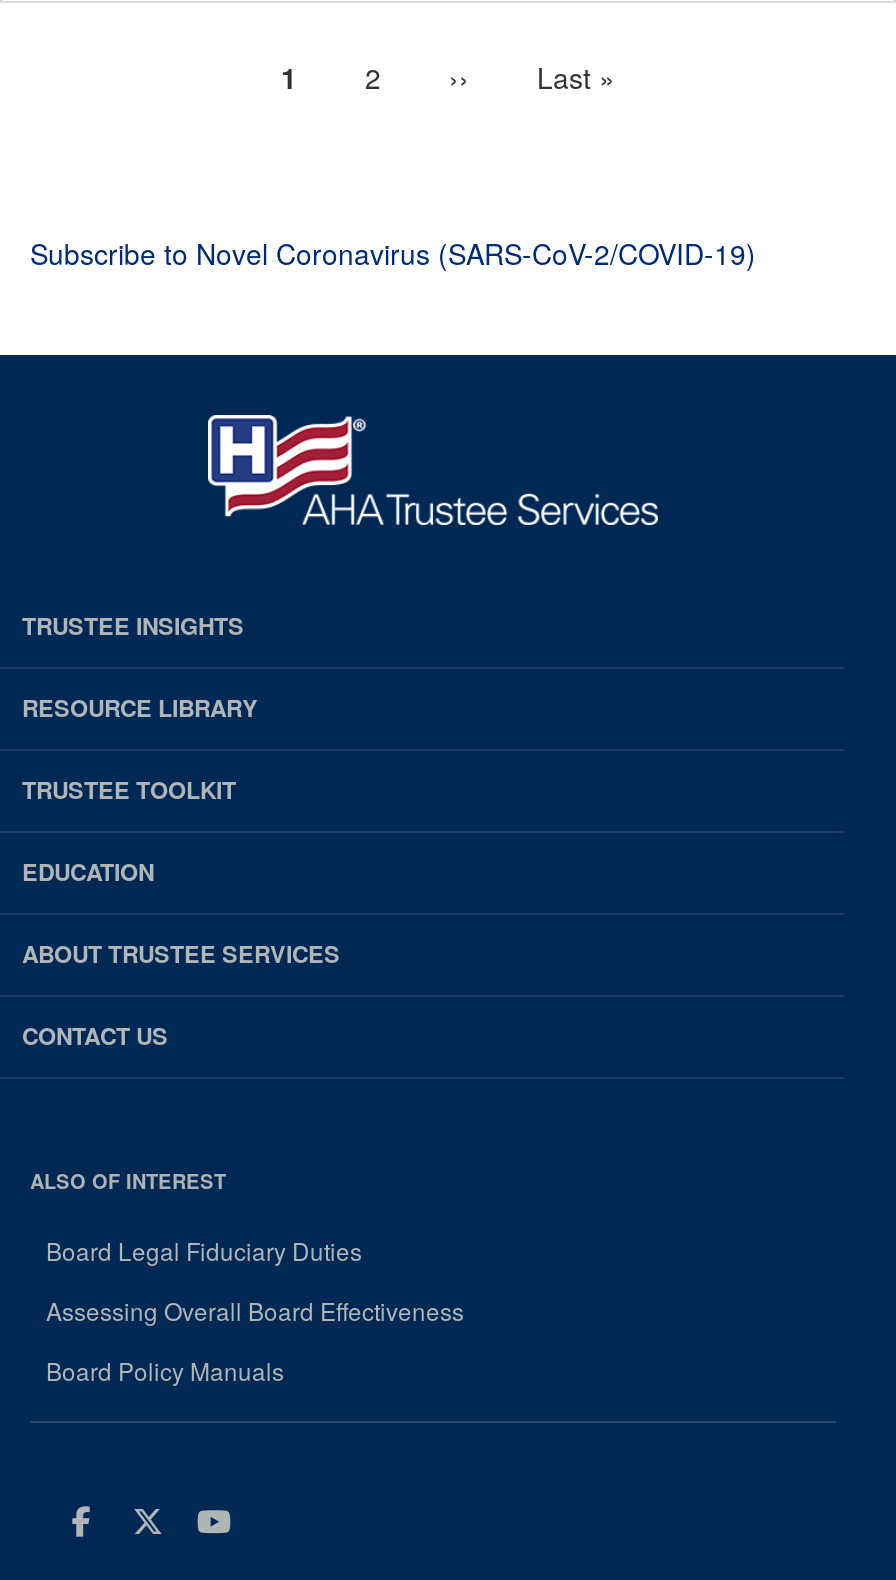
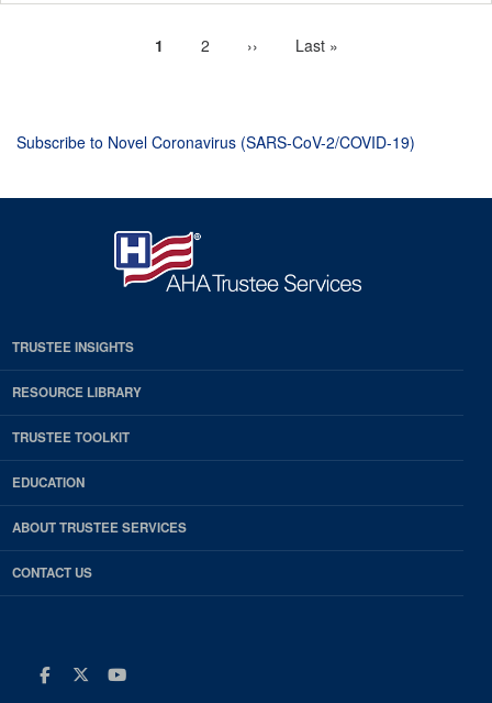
- ALSO OF INTEREST
- Board Legal Fiduciary Duties
- Assessing Overall Board Effectiveness
- Board Policy Manuals
